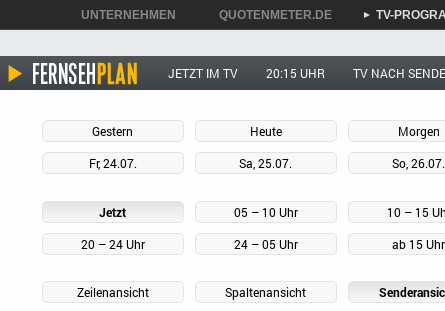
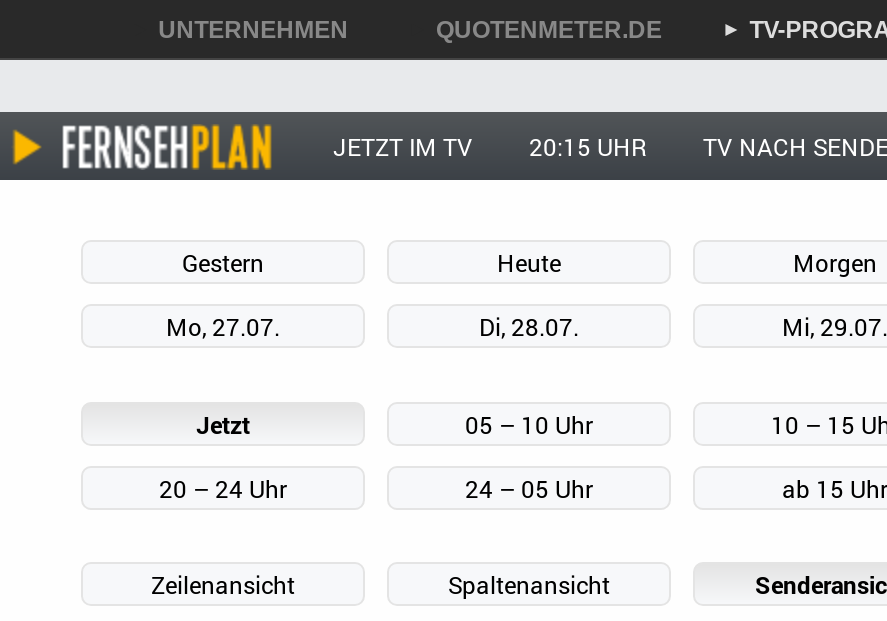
- Fr, 24.07.
- Sa, 25.07.
- So, 26.07.
+ Mo, 27.07.
+ Di, 28.07.
+ Mi, 29.07.
